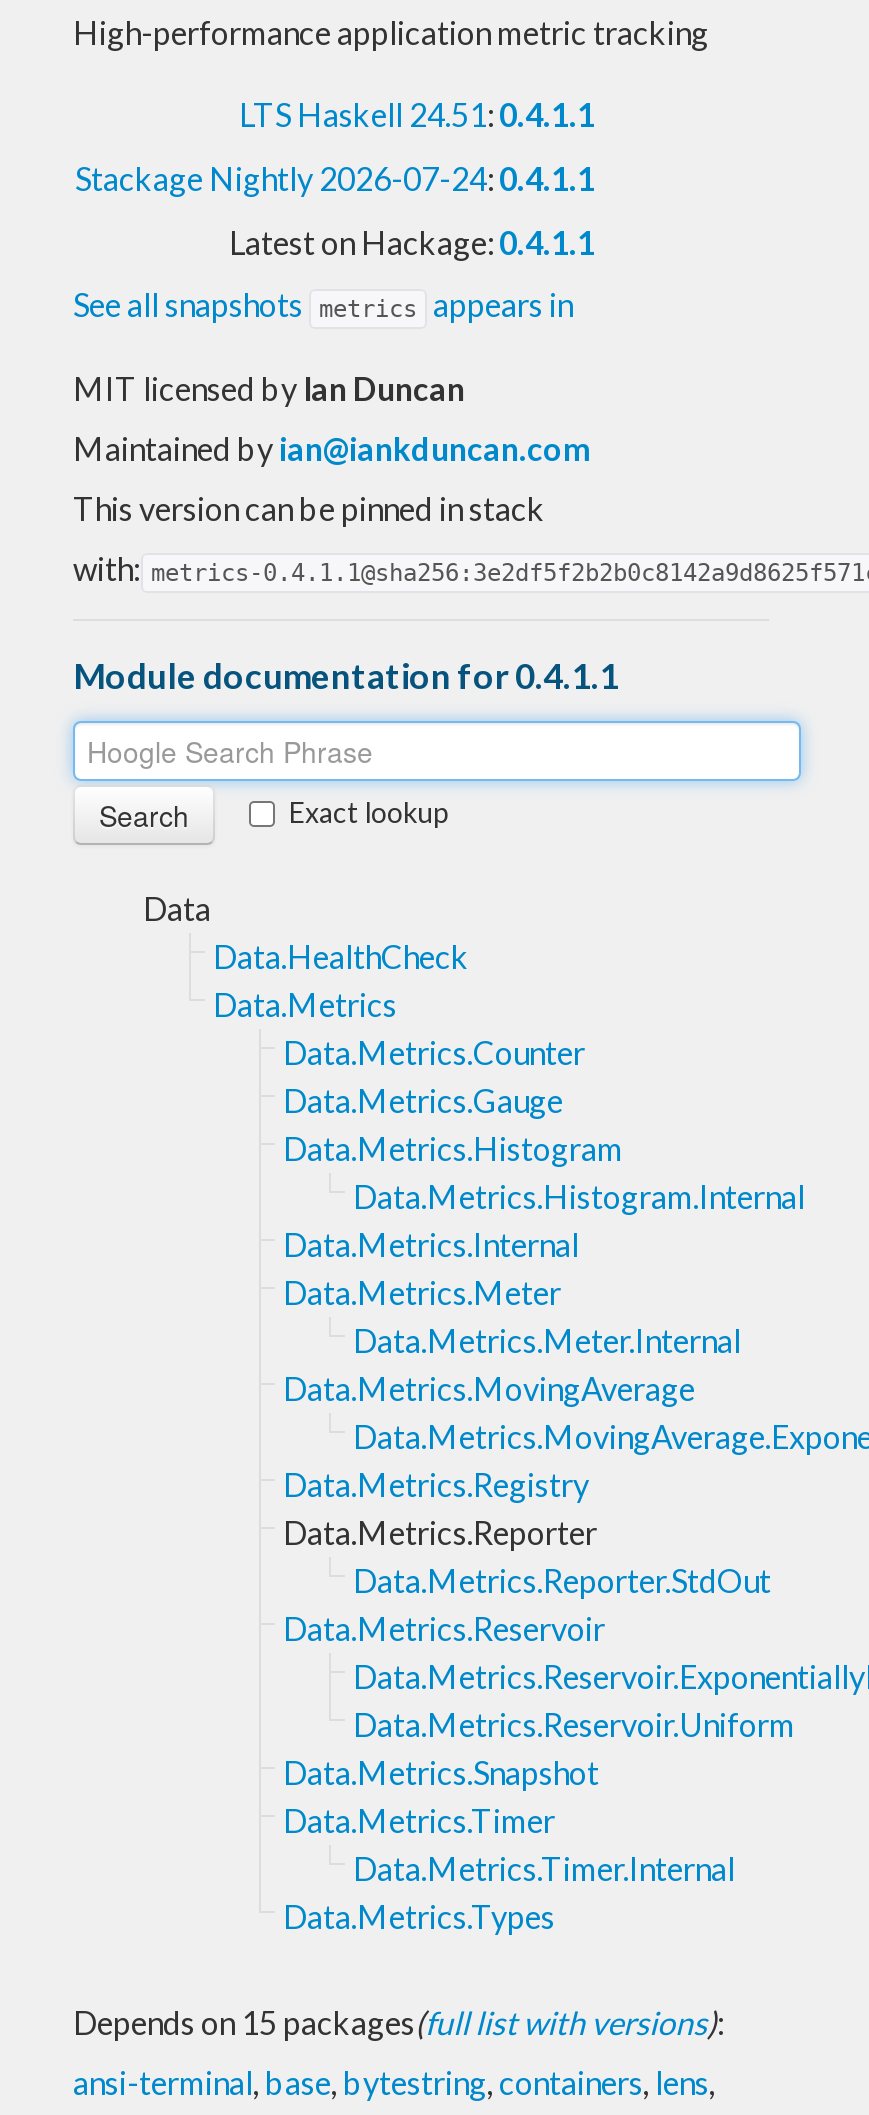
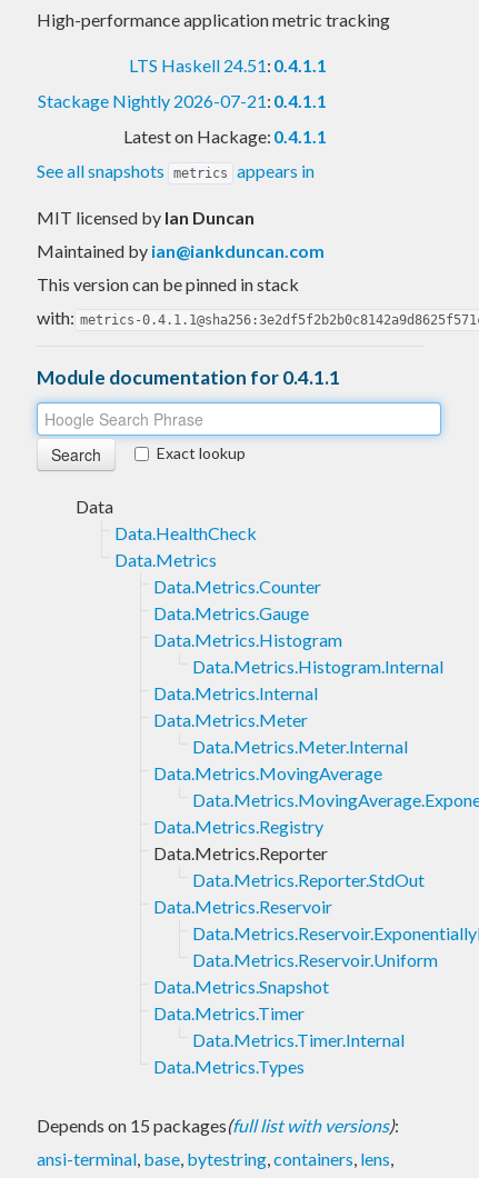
- Stackage Nightly 2026-07-24: 0.4.1.1
+ Stackage Nightly 2026-07-21: 0.4.1.1
